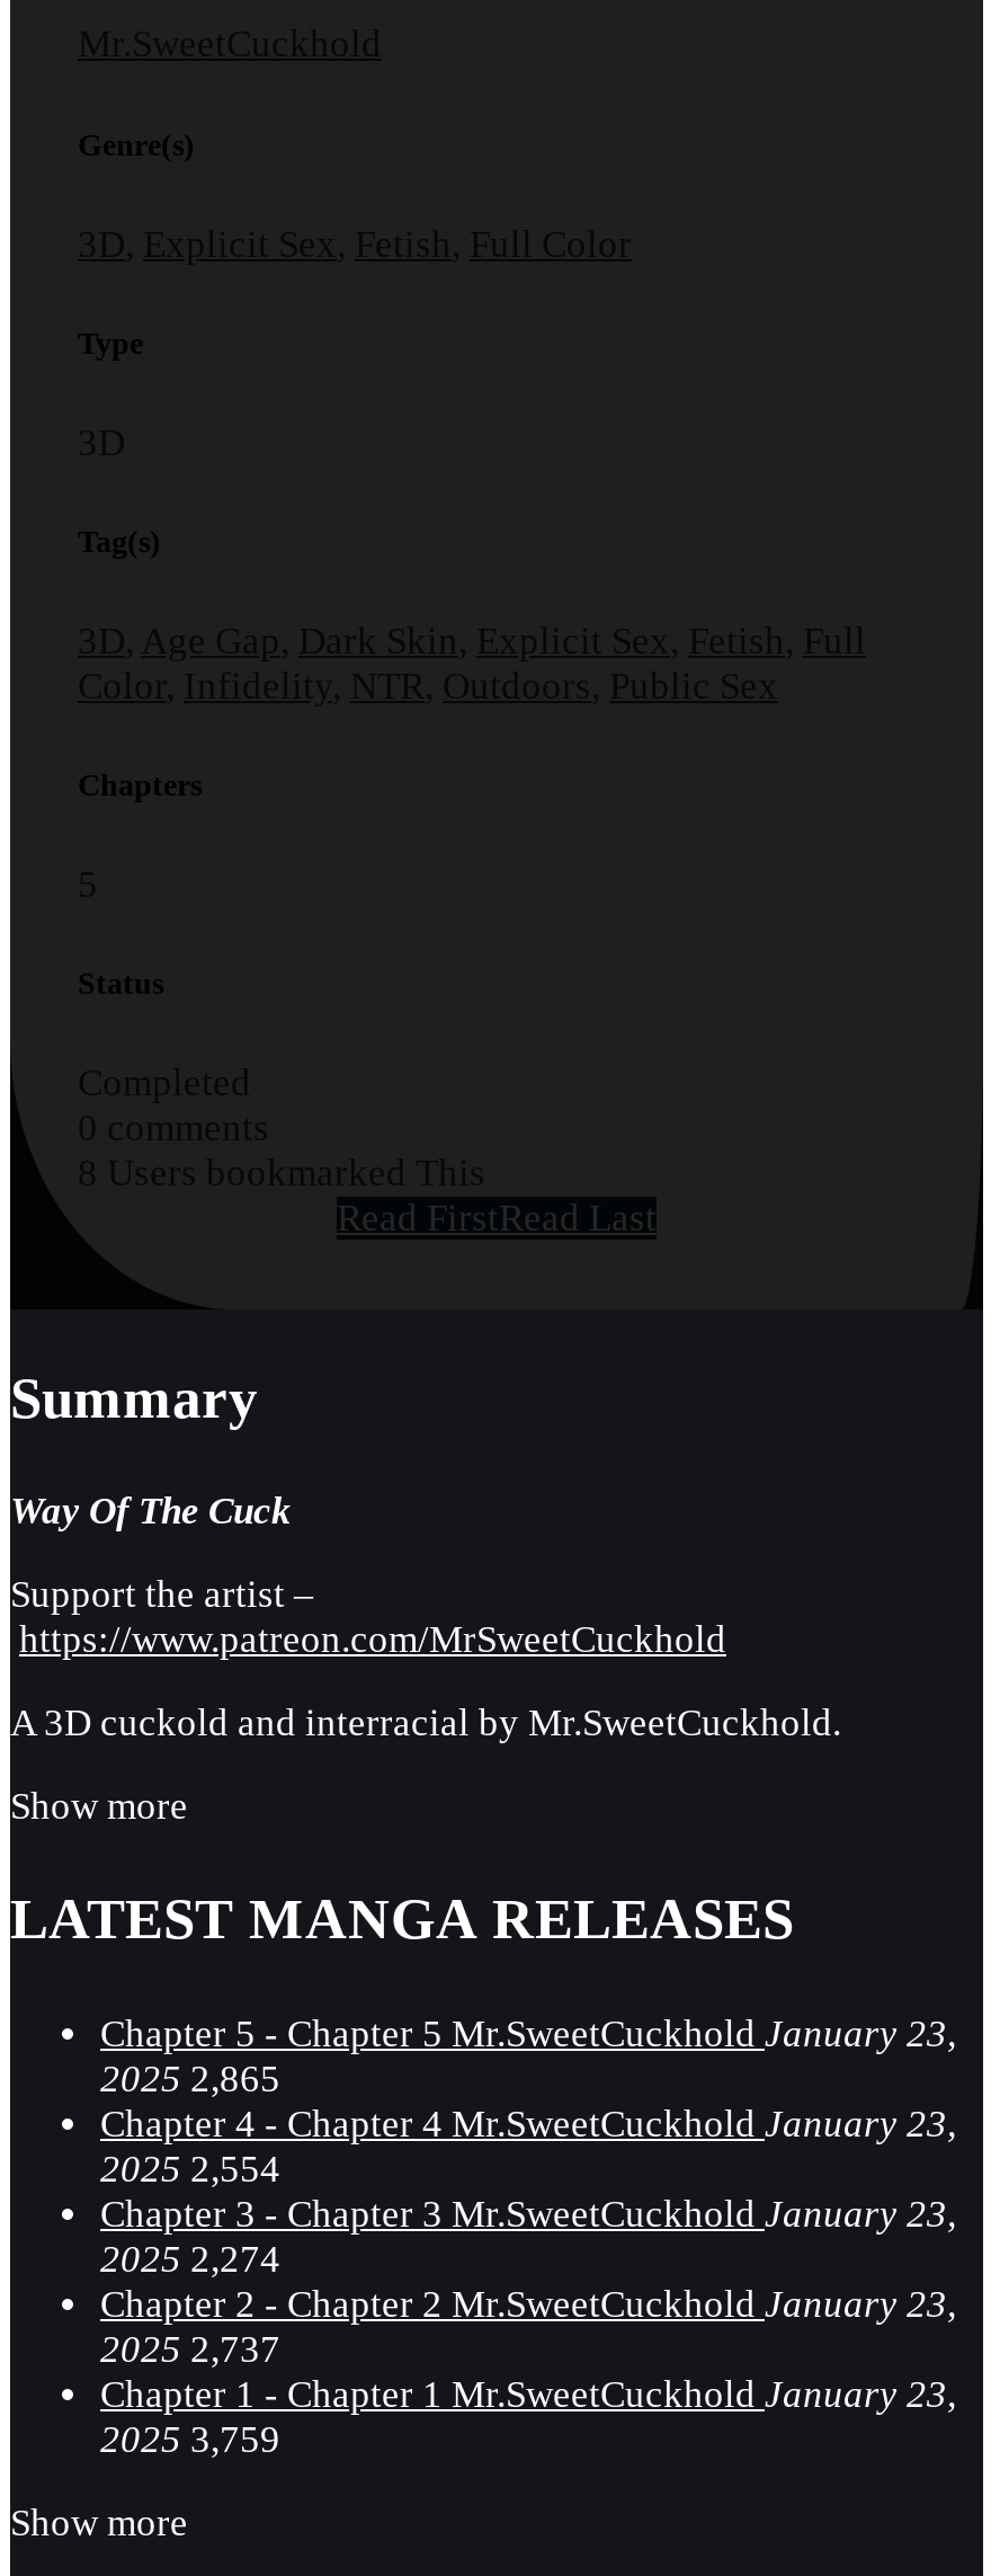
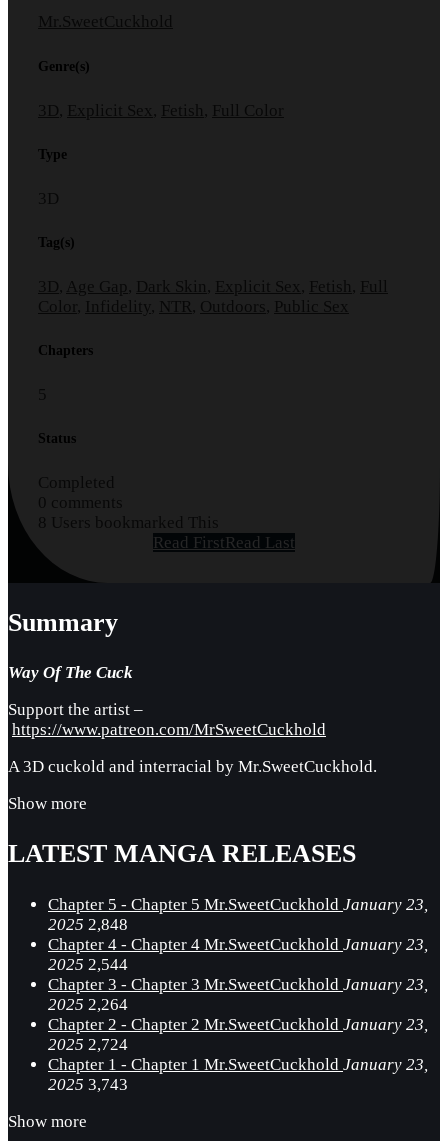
- 2025 2,865
+ 2025 2,848

- 2025 2,554
+ 2025 2,544

- 2025 2,274
+ 2025 2,264

- 2025 2,737
+ 2025 2,724

- 2025 3,759
+ 2025 3,743
